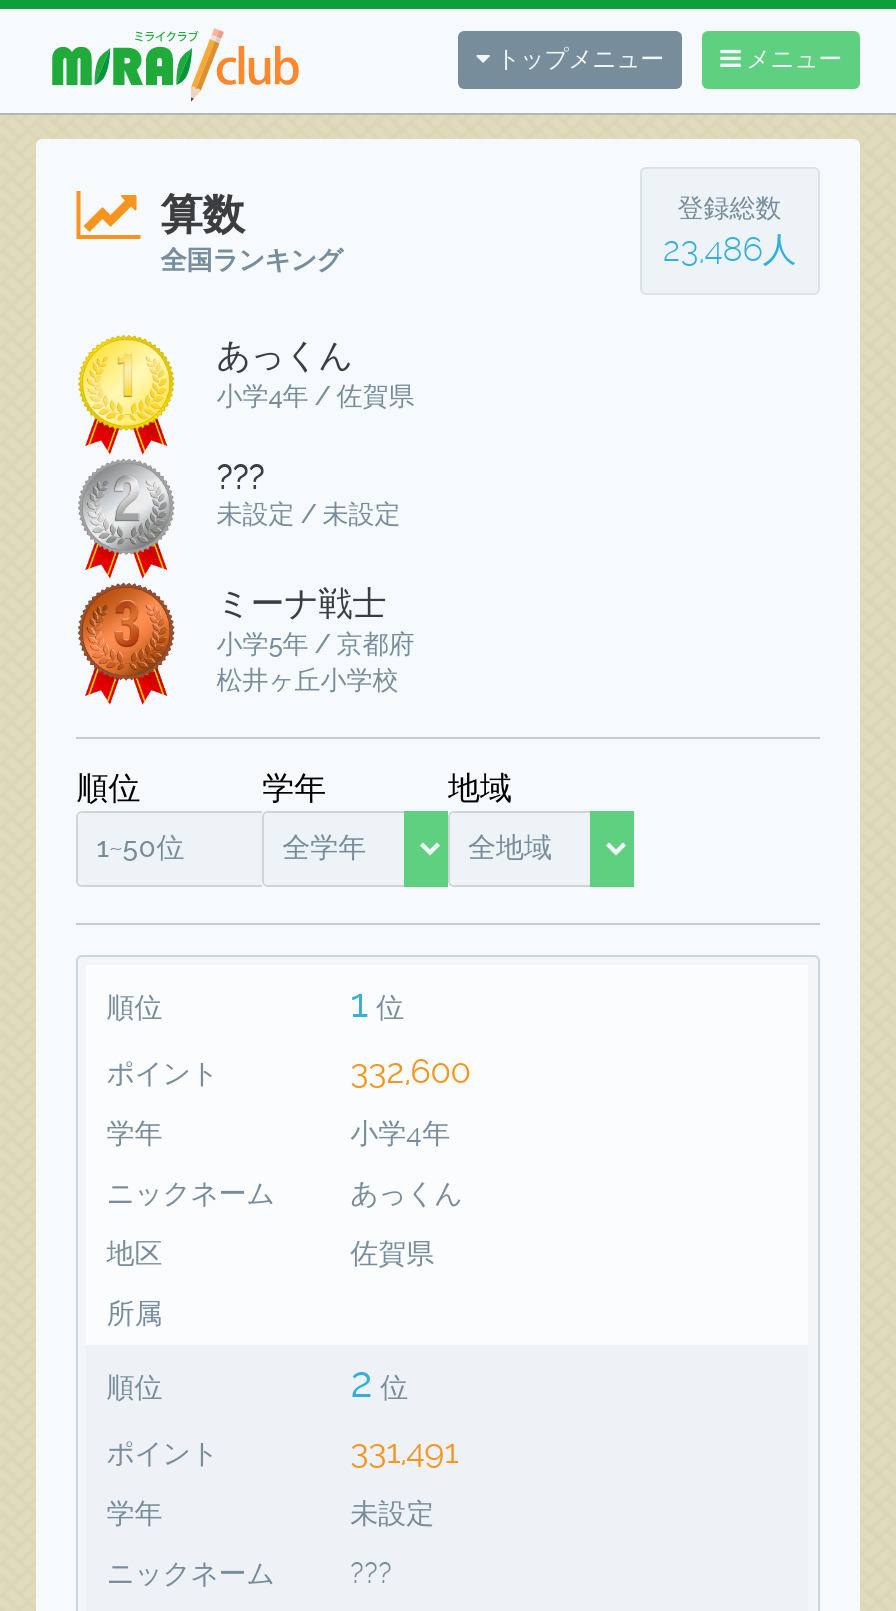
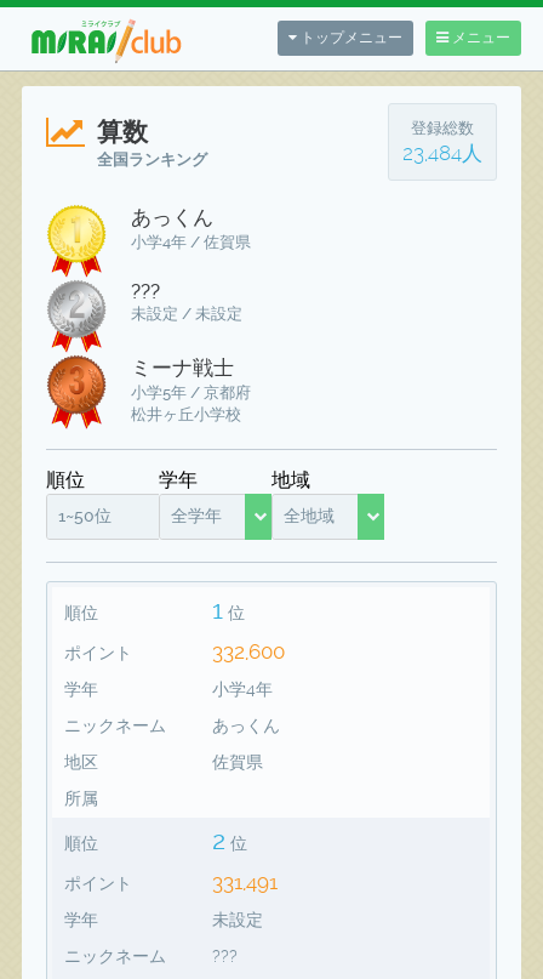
- 23,486人
+ 23,484人
